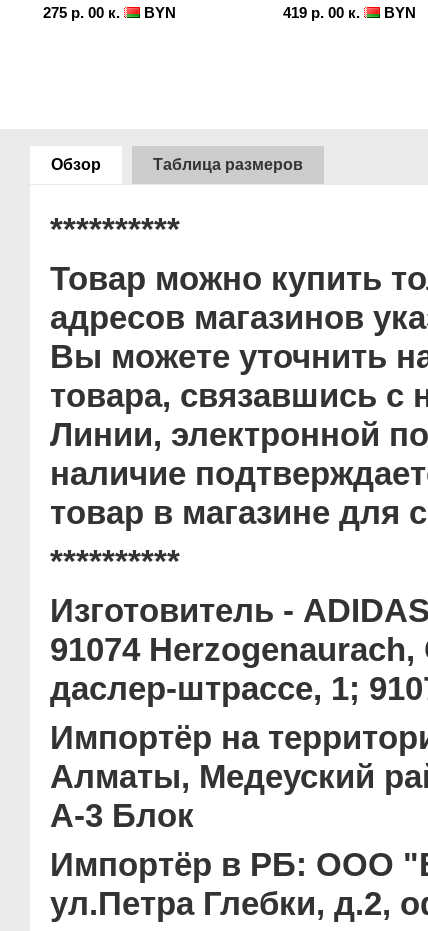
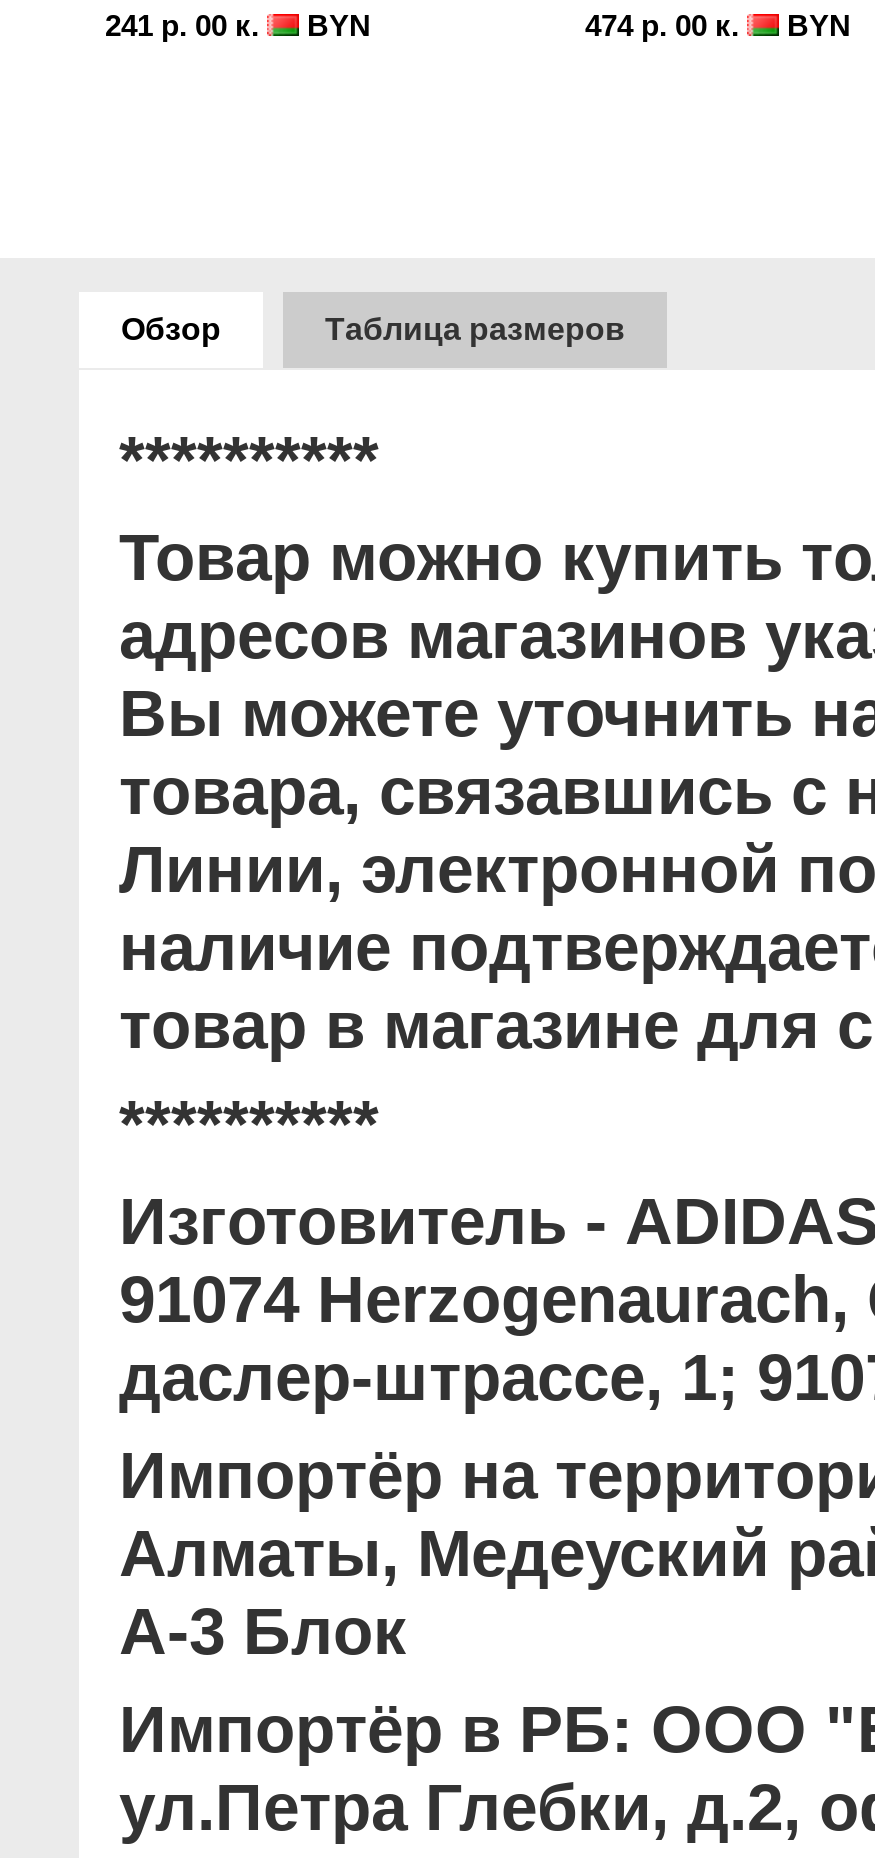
- 275 р. 00 к. BYN
+ 241 р. 00 к. BYN

- 419 р. 00 к. BYN
+ 474 р. 00 к. BYN
